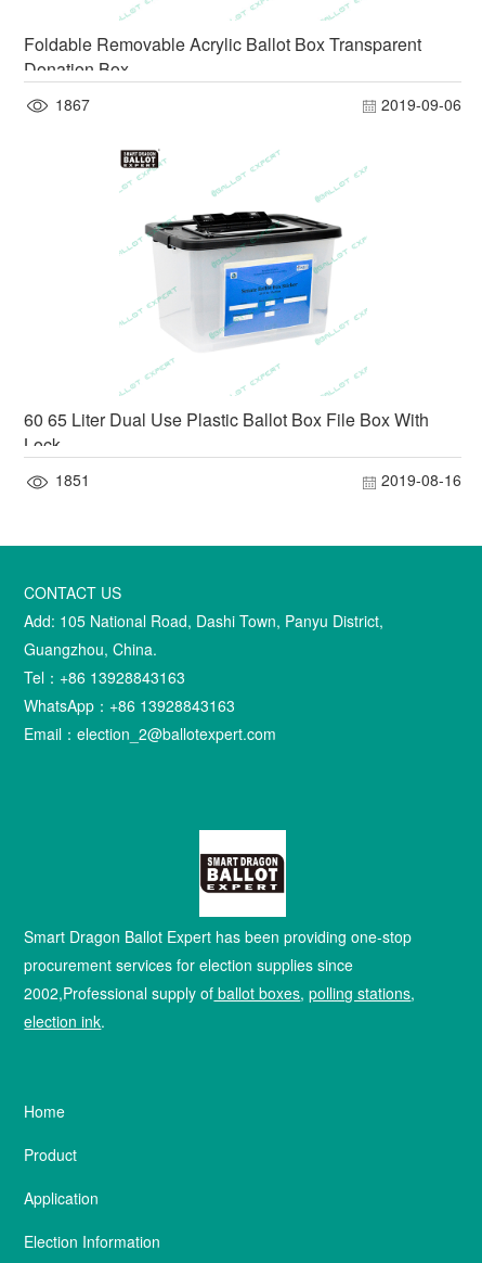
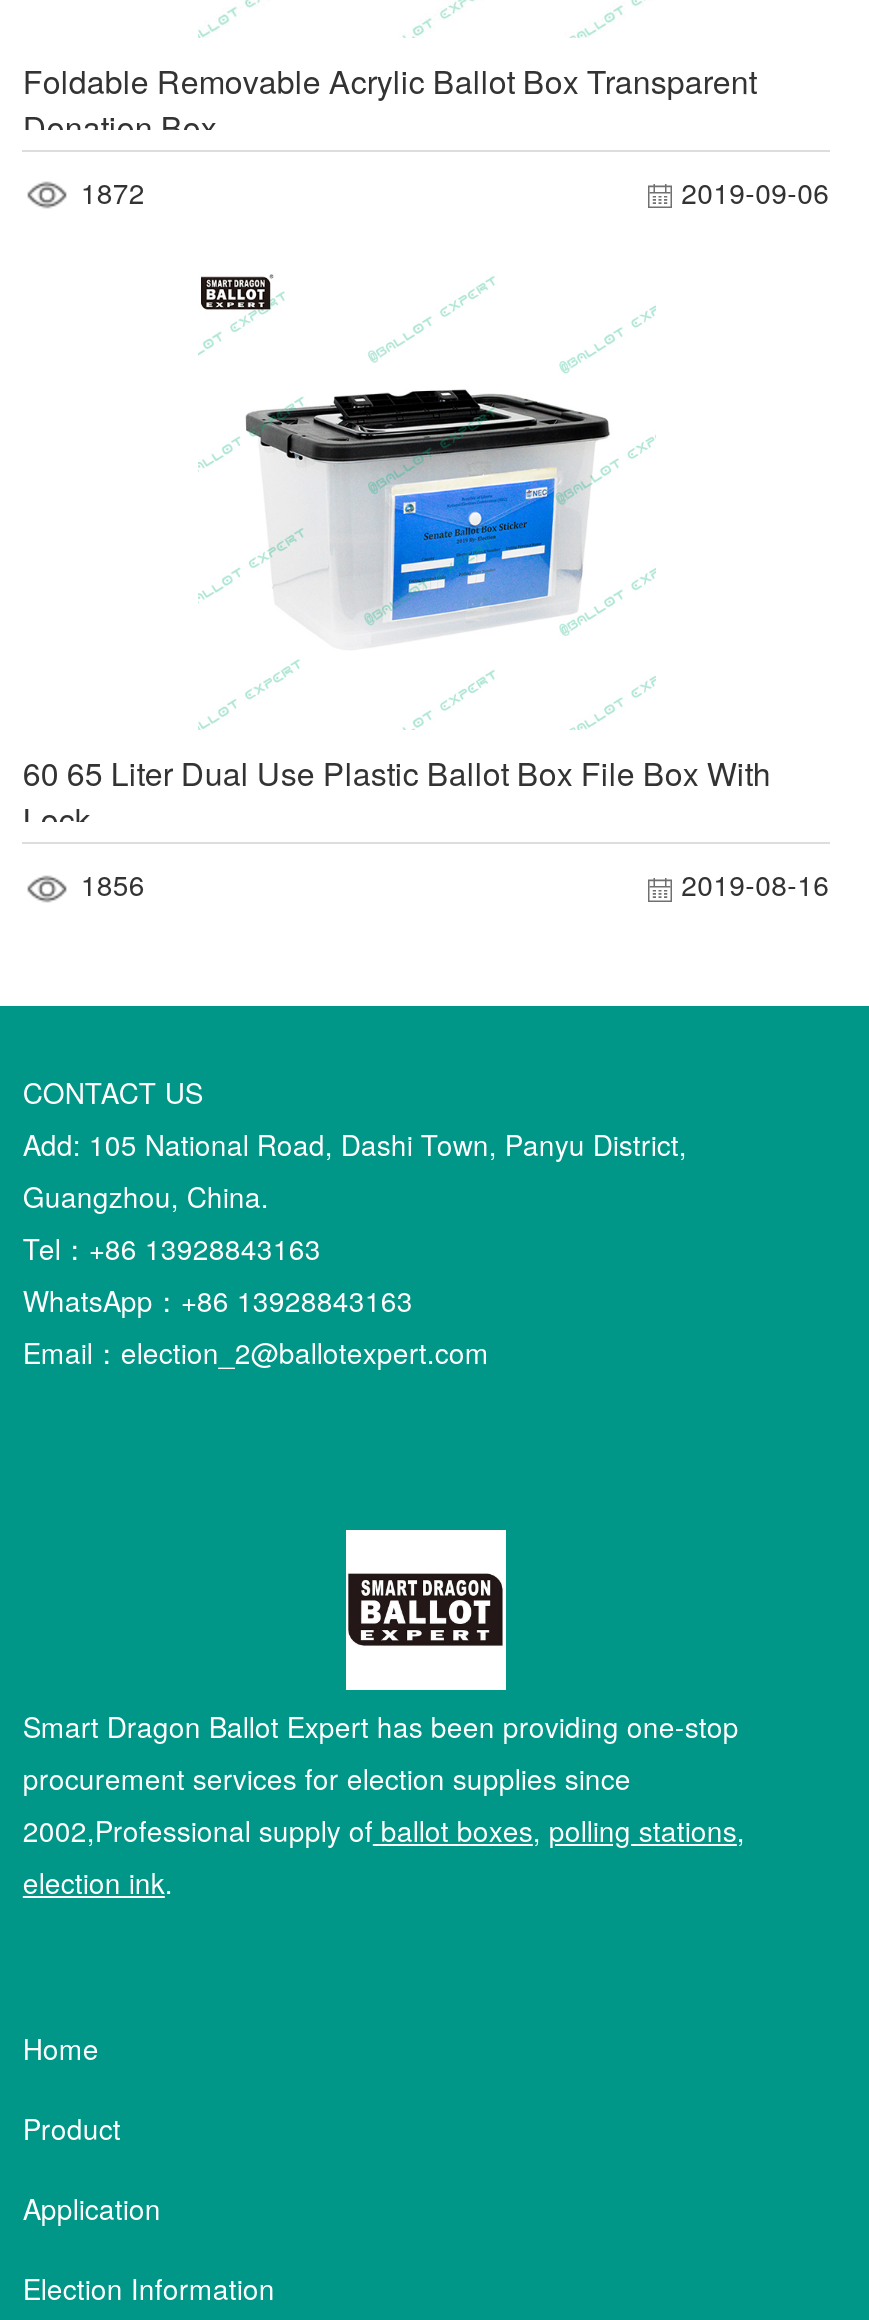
- 1867
+ 1872

- 1851
+ 1856
